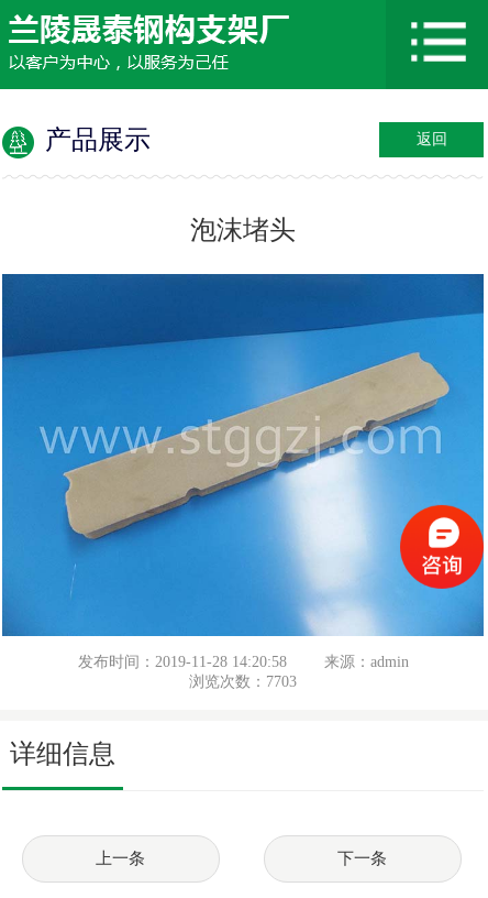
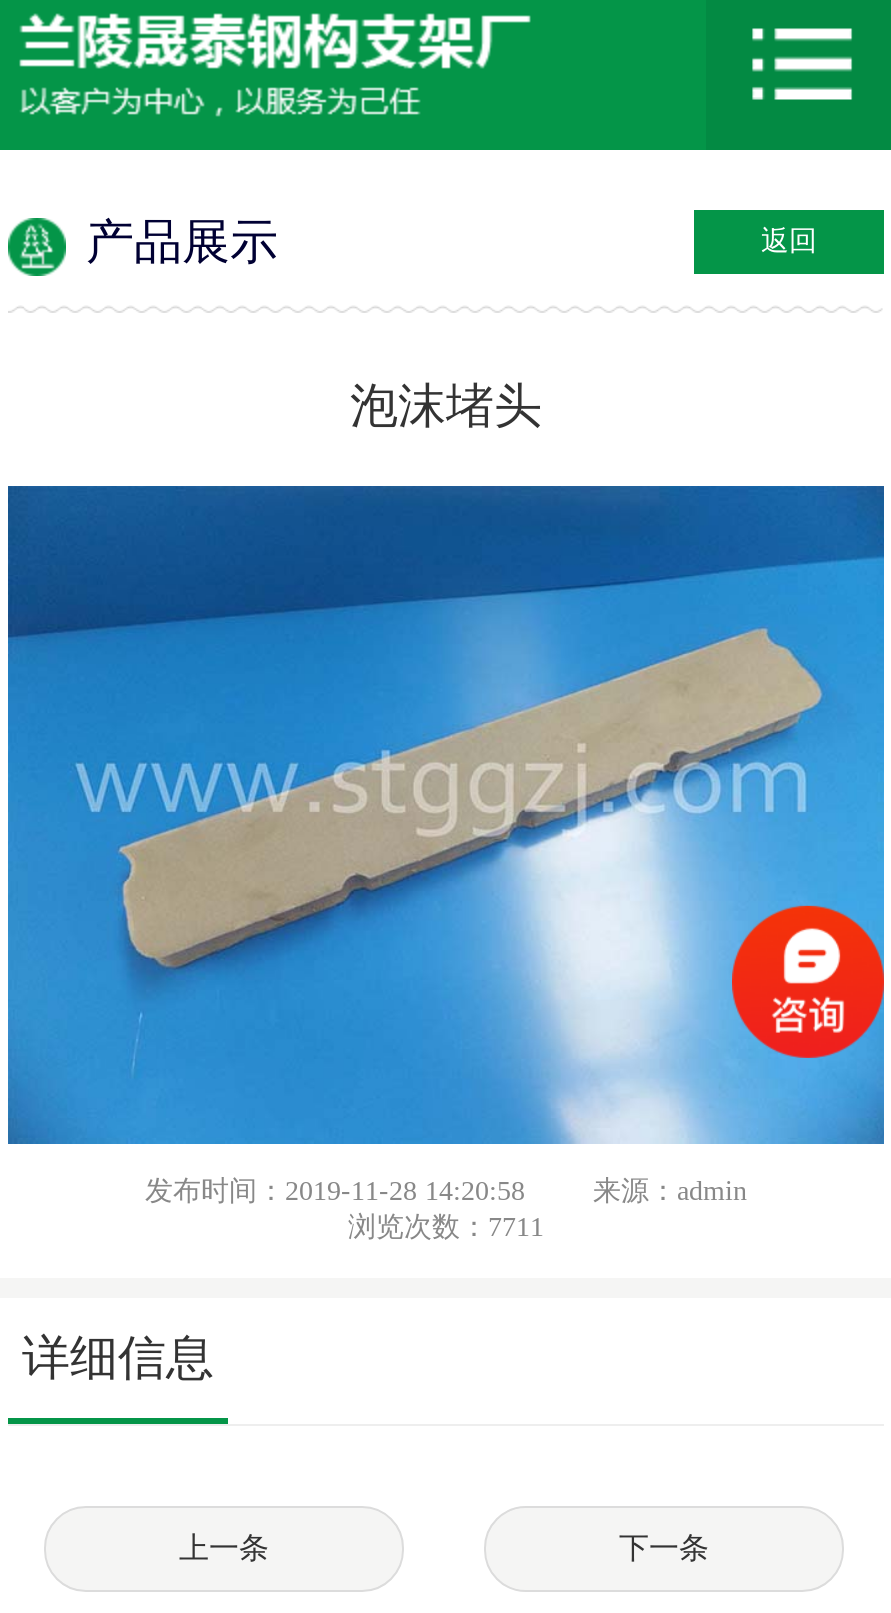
- 浏览次数：7703
+ 浏览次数：7711
